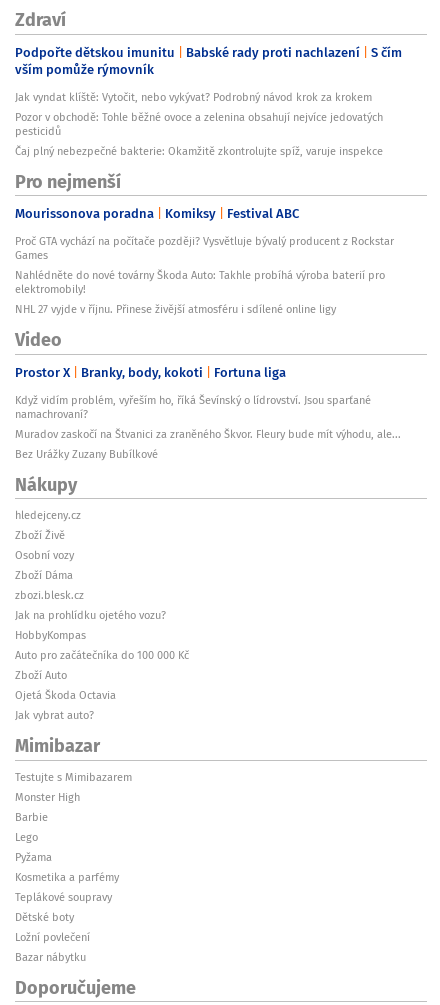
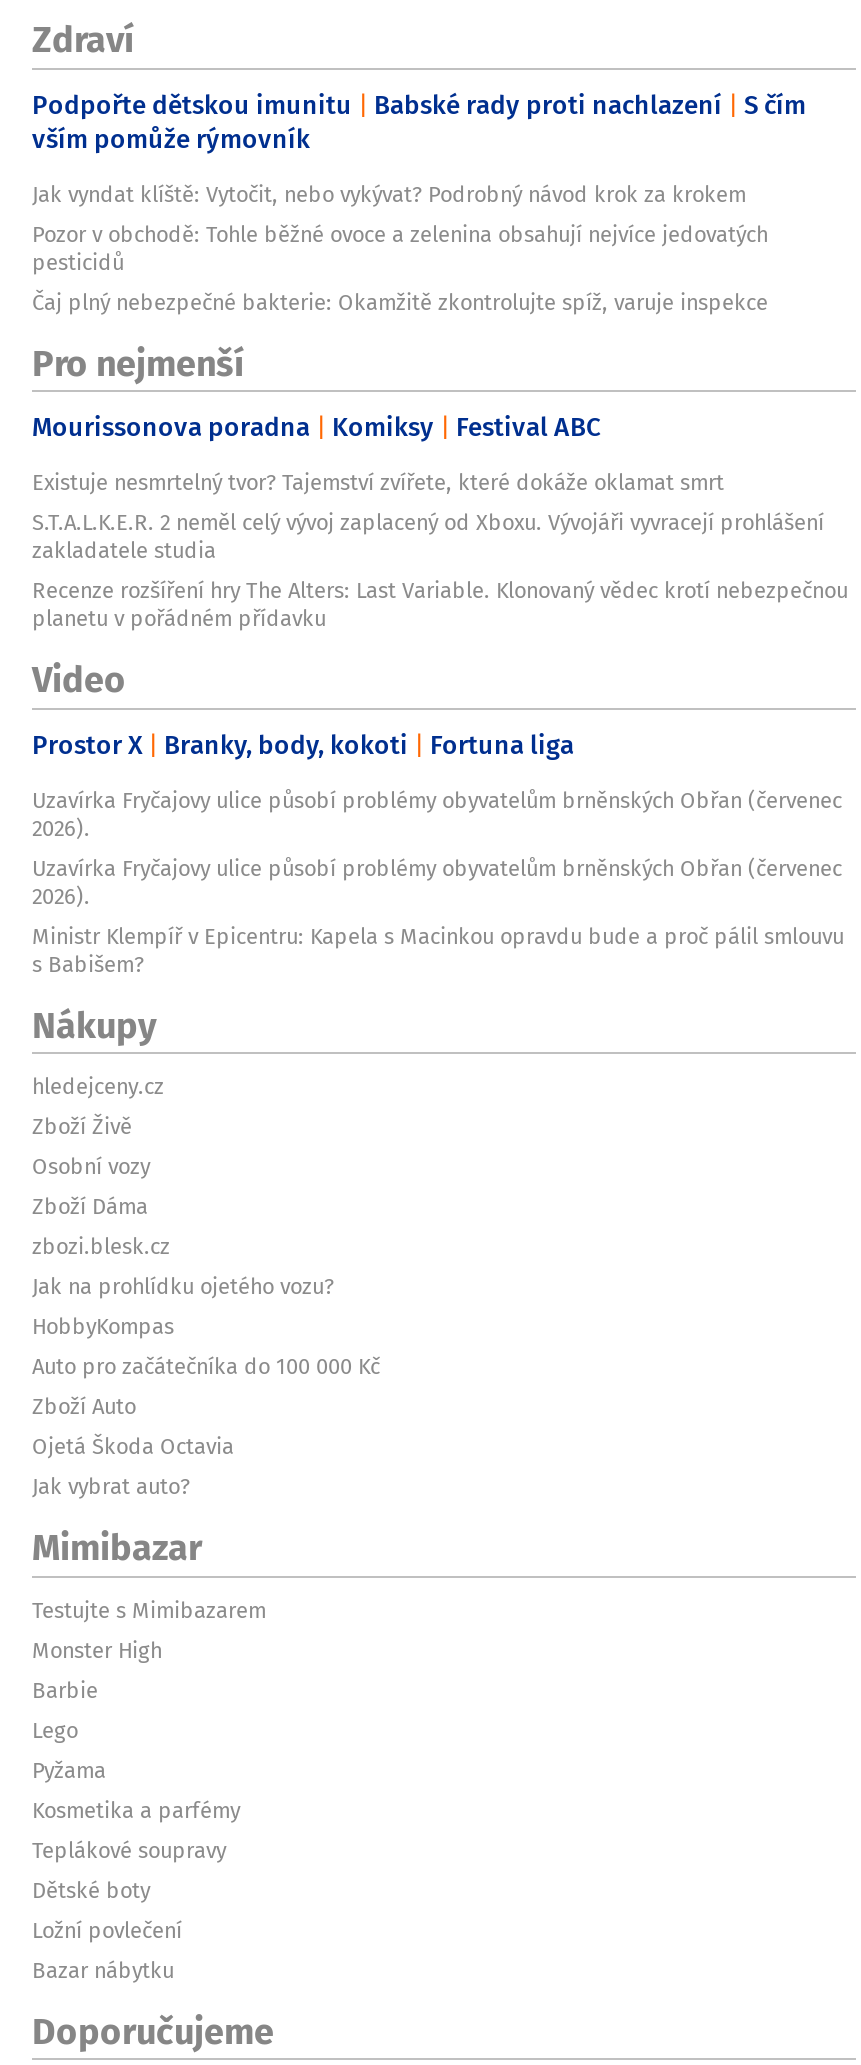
- Proč GTA vychází na počítače později? Vysvětluje bývalý producent z Rockstar
- Games
- Nahlédněte do nové továrny Škoda Auto: Takhle probíhá výroba baterií pro
- elektromobily!
- NHL 27 vyjde v říjnu. Přinese živější atmosféru i sdílené online ligy
+ Existuje nesmrtelný tvor? Tajemství zvířete, které dokáže oklamat smrt
+ S.T.A.L.K.E.R. 2 neměl celý vývoj zaplacený od Xboxu. Vývojáři vyvracejí prohlášení
+ zakladatele studia
+ Recenze rozšíření hry The Alters: Last Variable. Klonovaný vědec krotí nebezpečnou
+ planetu v pořádném přídavku

- Když vidím problém, vyřeším ho, říká Ševínský o lídrovství. Jsou sparťané
- namachrovaní?
- Muradov zaskočí na Štvanici za zraněného Škvor. Fleury bude mít výhodu, ale...
- Bez Urážky Zuzany Bubílkové
+ Uzavírka Fryčajovy ulice působí problémy obyvatelům brněnských Obřan (červenec
+ 2026).
+ Uzavírka Fryčajovy ulice působí problémy obyvatelům brněnských Obřan (červenec
+ 2026).
+ Ministr Klempíř v Epicentru: Kapela s Macinkou opravdu bude a proč pálil smlouvu
+ s Babišem?
